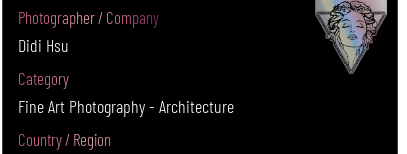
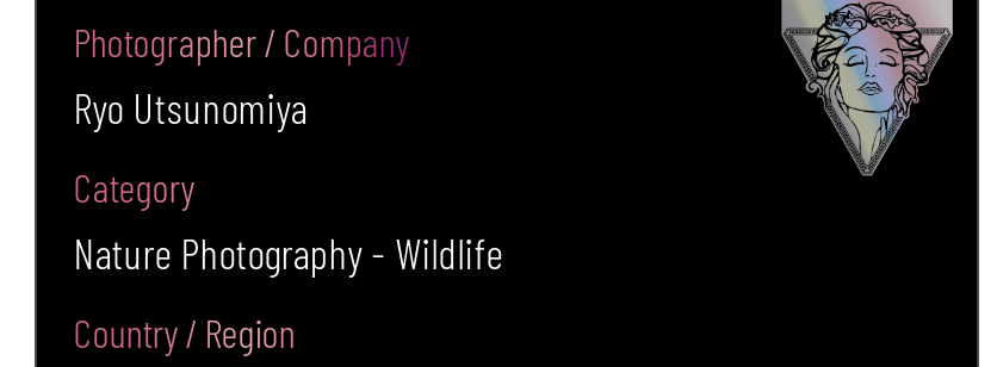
- Didi Hsu
+ Ryo Utsunomiya

- Fine Art Photography - Architecture
+ Nature Photography - Wildlife
